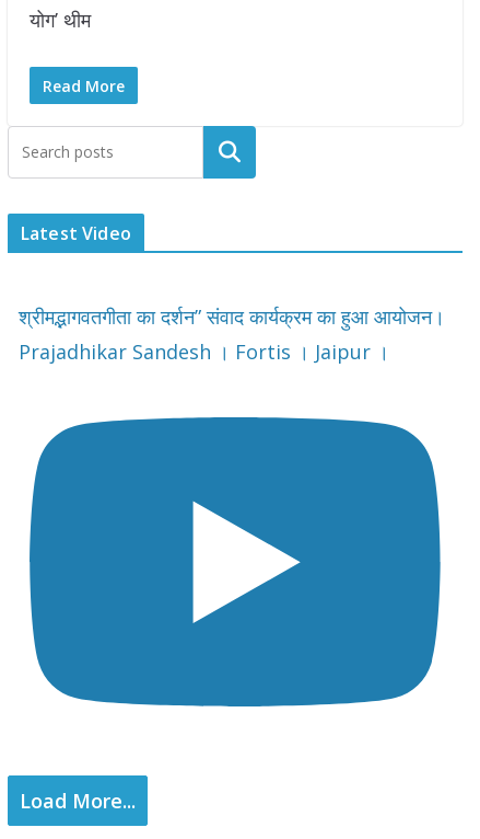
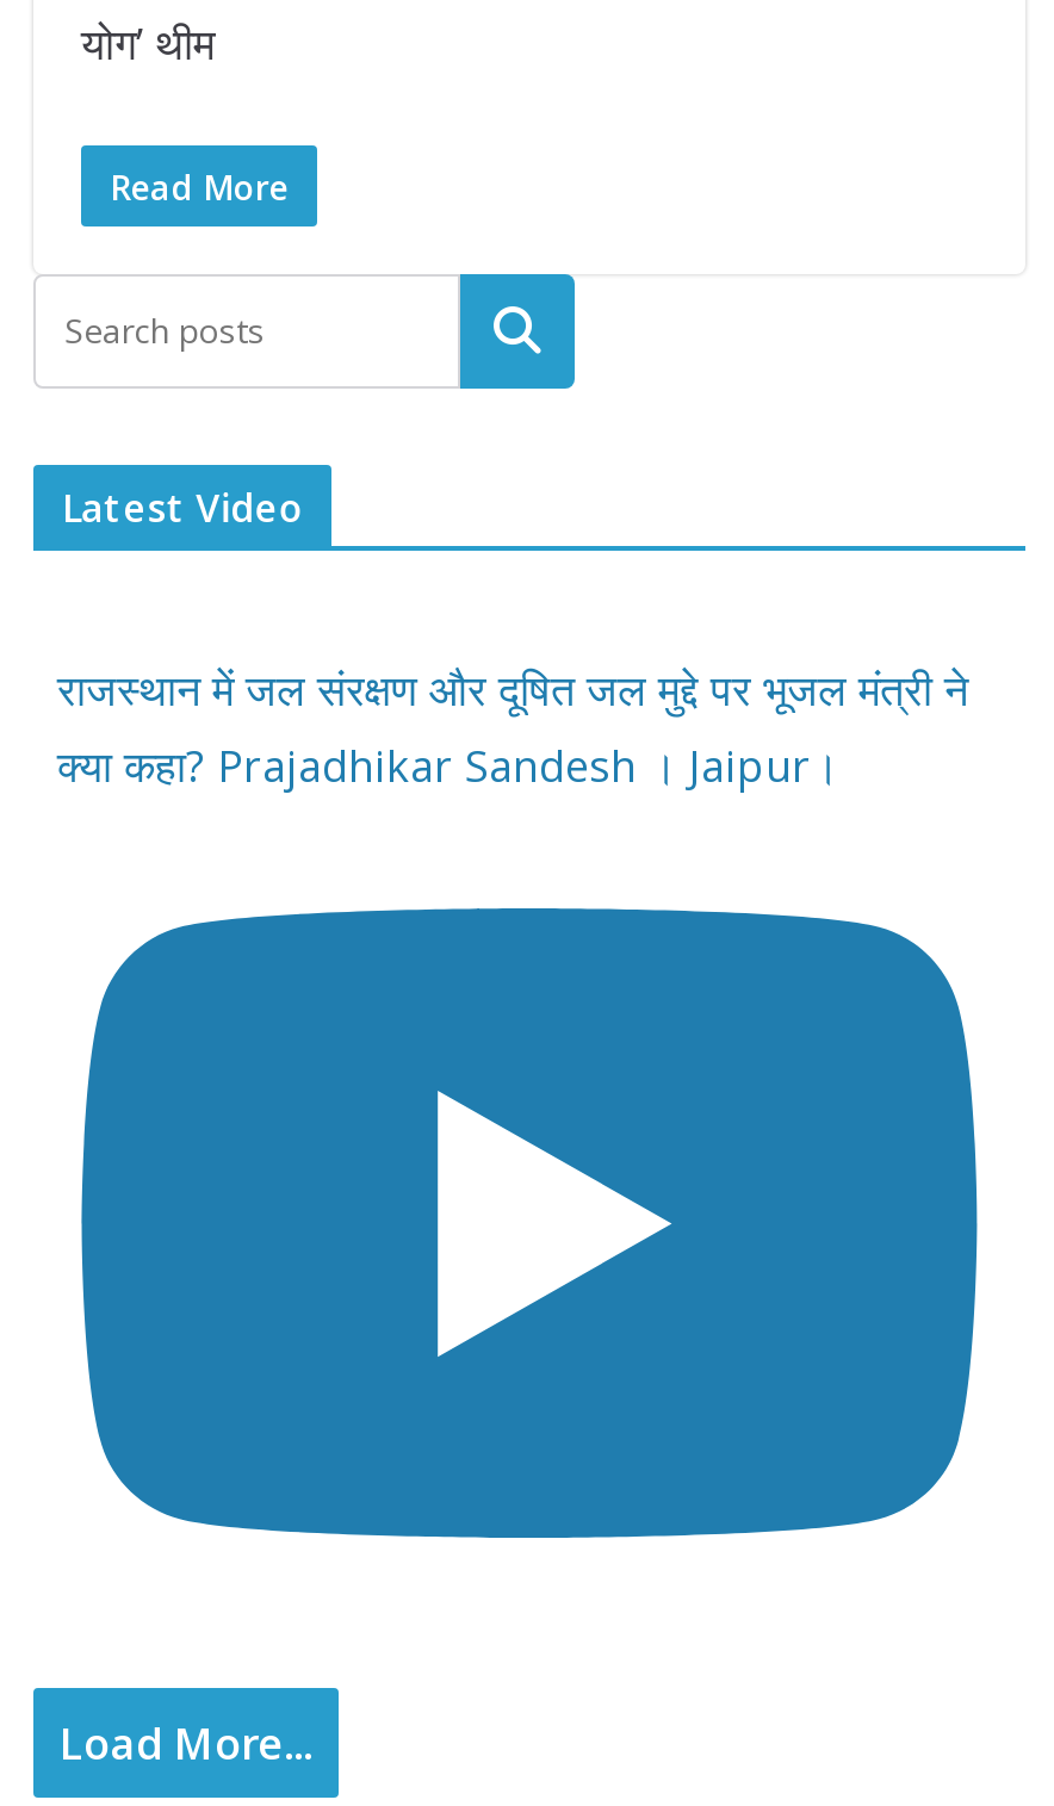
- श्रीमद्भागवतगीता का दर्शन” संवाद कार्यक्रम का हुआ आयोजन।
- Prajadhikar Sandesh । Fortis । Jaipur ।
+ राजस्थान में जल संरक्षण और दूषित जल मुद्दे पर भूजल मंत्री ने
+ क्या कहा? Prajadhikar Sandesh । Jaipur।
